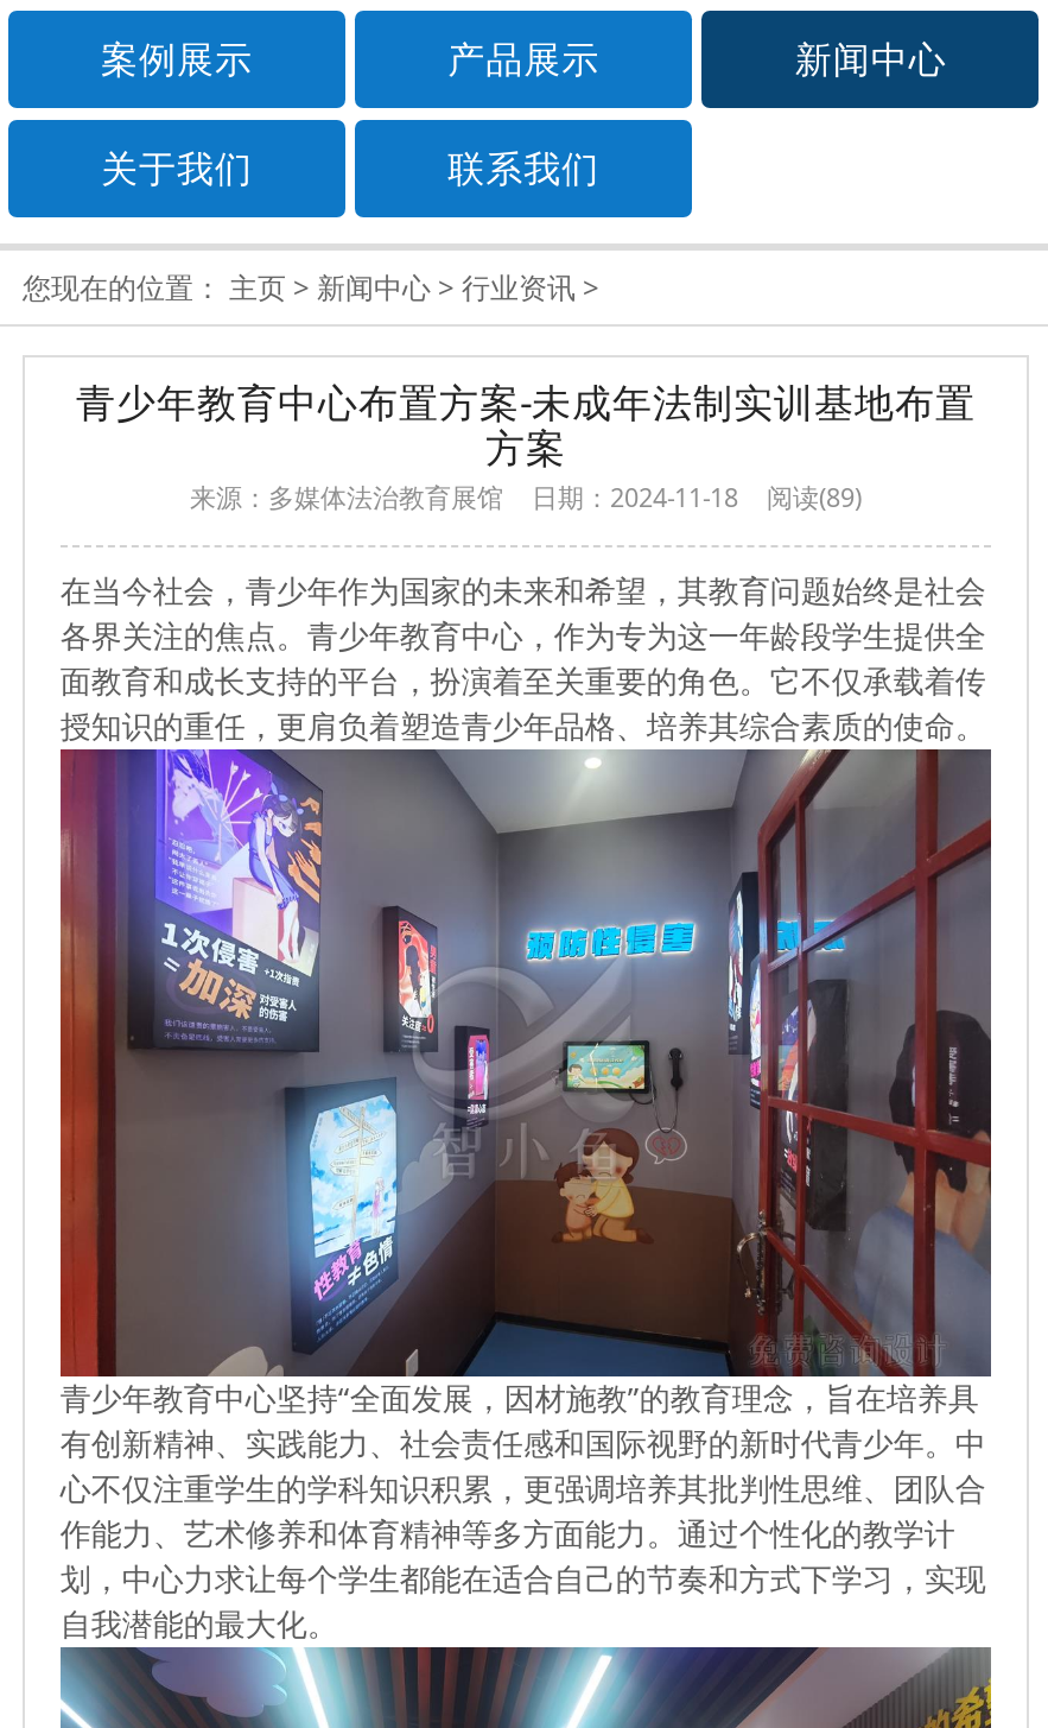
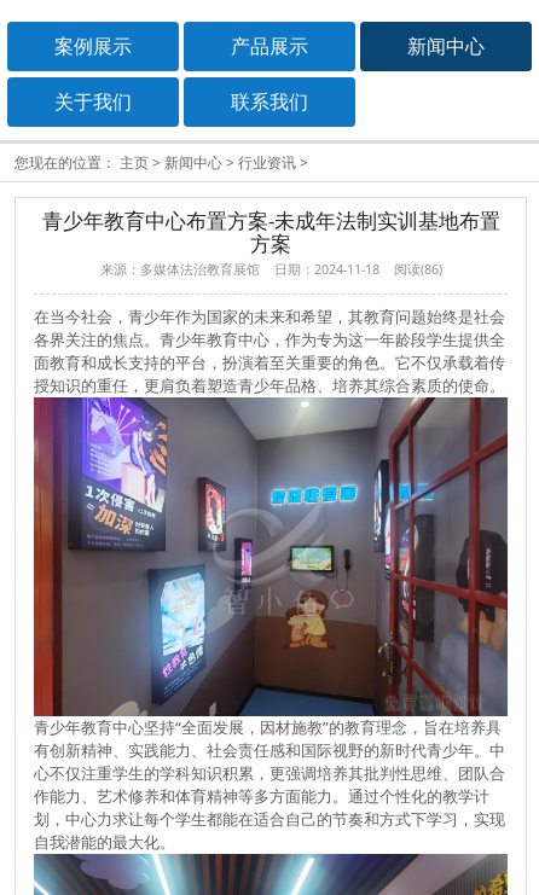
- 来源：多媒体法治教育展馆 日期：2024-11-18 阅读(89)
+ 来源：多媒体法治教育展馆 日期：2024-11-18 阅读(86)
